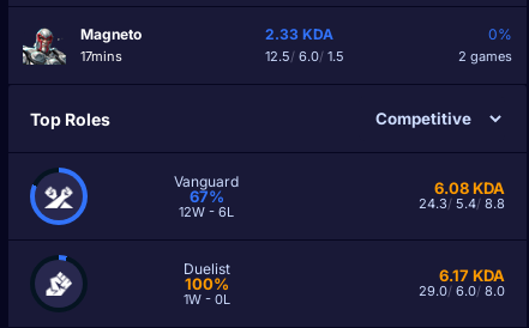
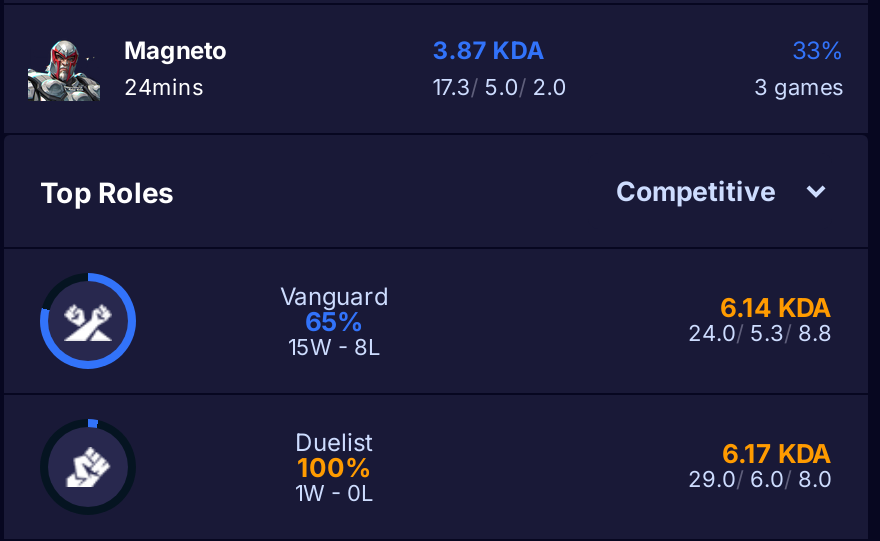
- 2.33 KDA
- 12.5/ 6.0/ 1.5
+ 3.87 KDA
+ 17.3/ 5.0/ 2.0

- 0%
- 2 games
+ 33%
+ 3 games

- 17mins
+ 24mins

- 6.08 KDA
- 24.3/ 5.4/ 8.8
+ 6.14 KDA
+ 24.0/ 5.3/ 8.8

- 67%
- 12W - 6L
+ 65%
+ 15W - 8L
